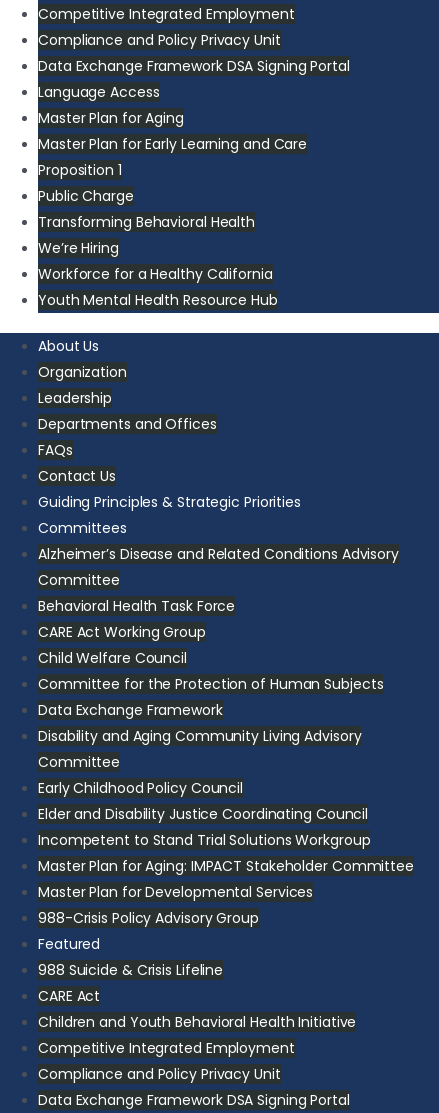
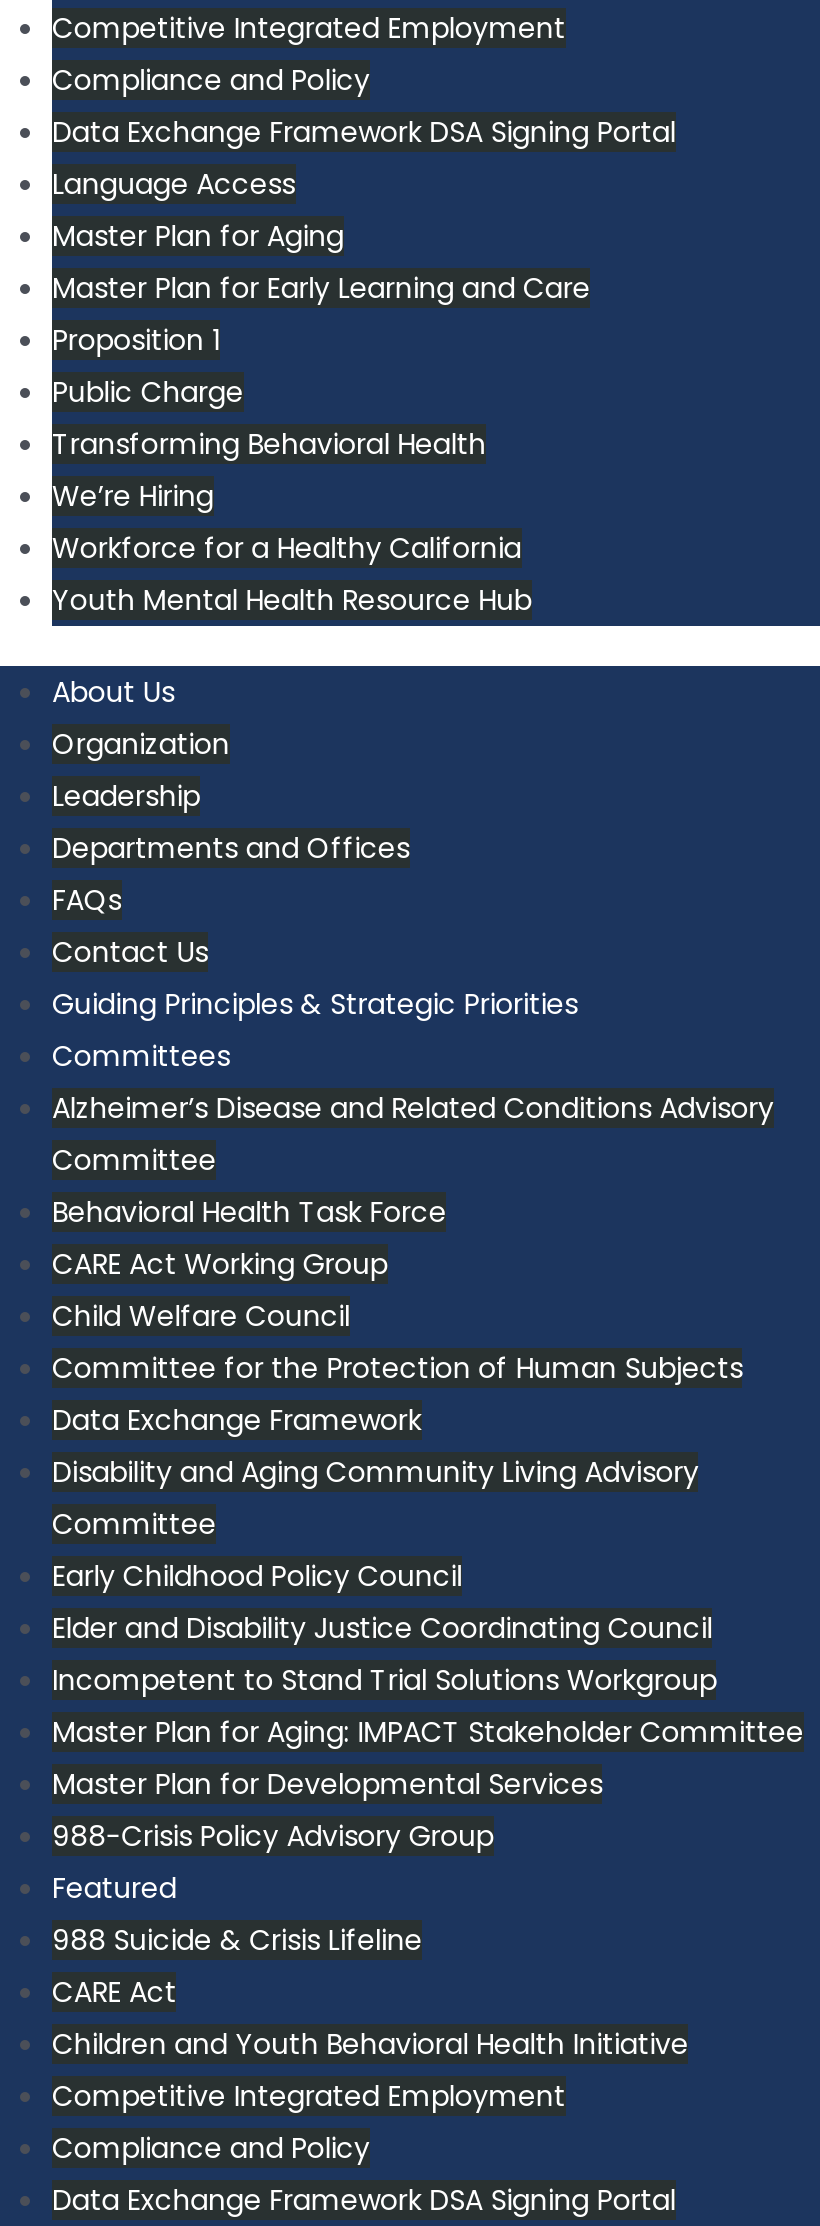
- Compliance and Policy Privacy Unit
+ Compliance and Policy

- Compliance and Policy Privacy Unit
+ Compliance and Policy
